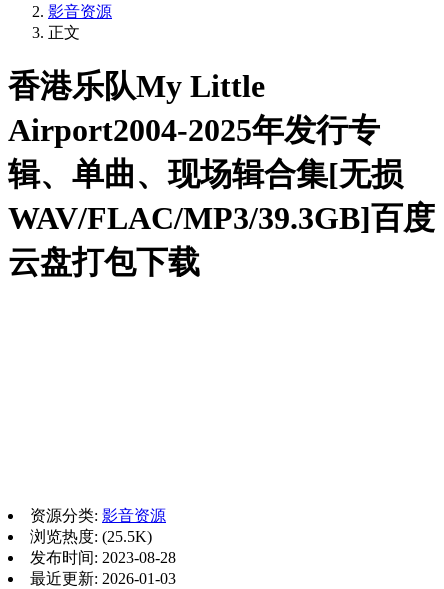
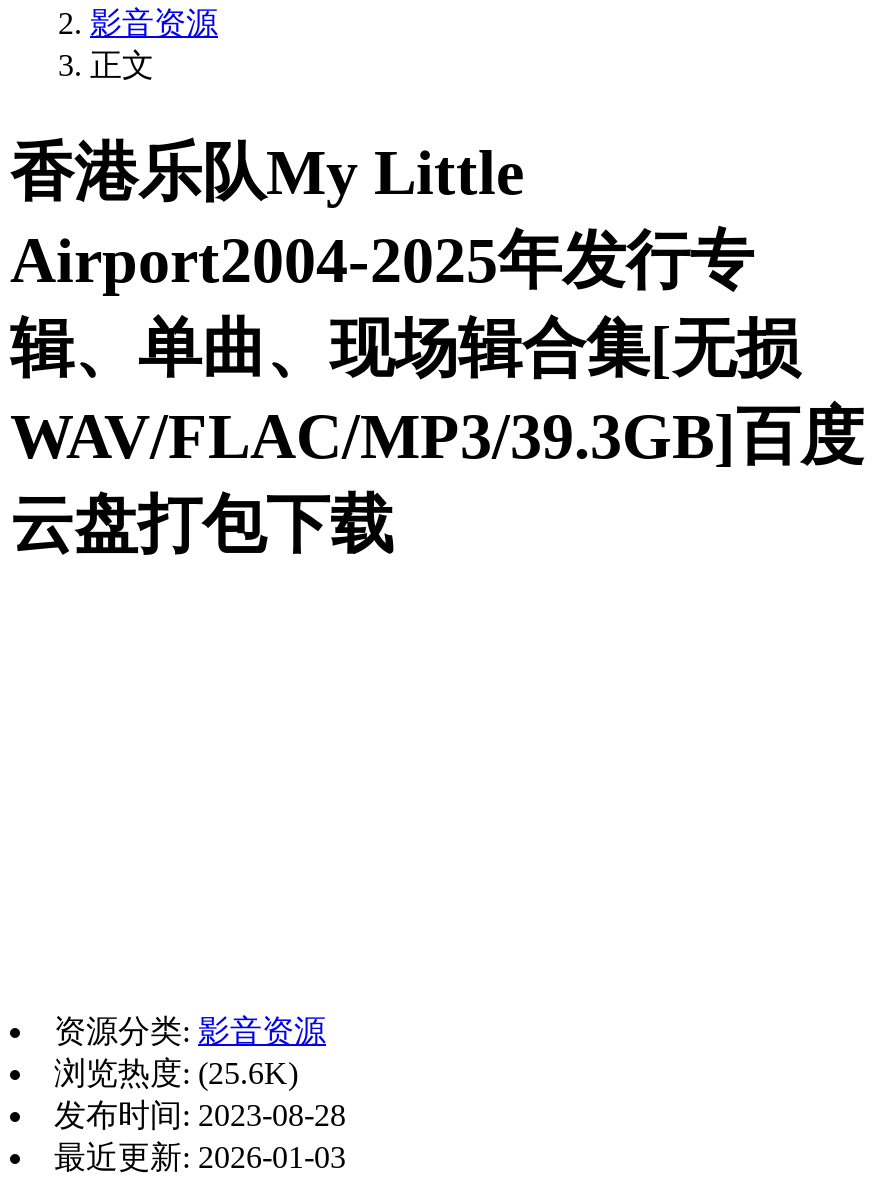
- 浏览热度: (25.5K)
+ 浏览热度: (25.6K)
